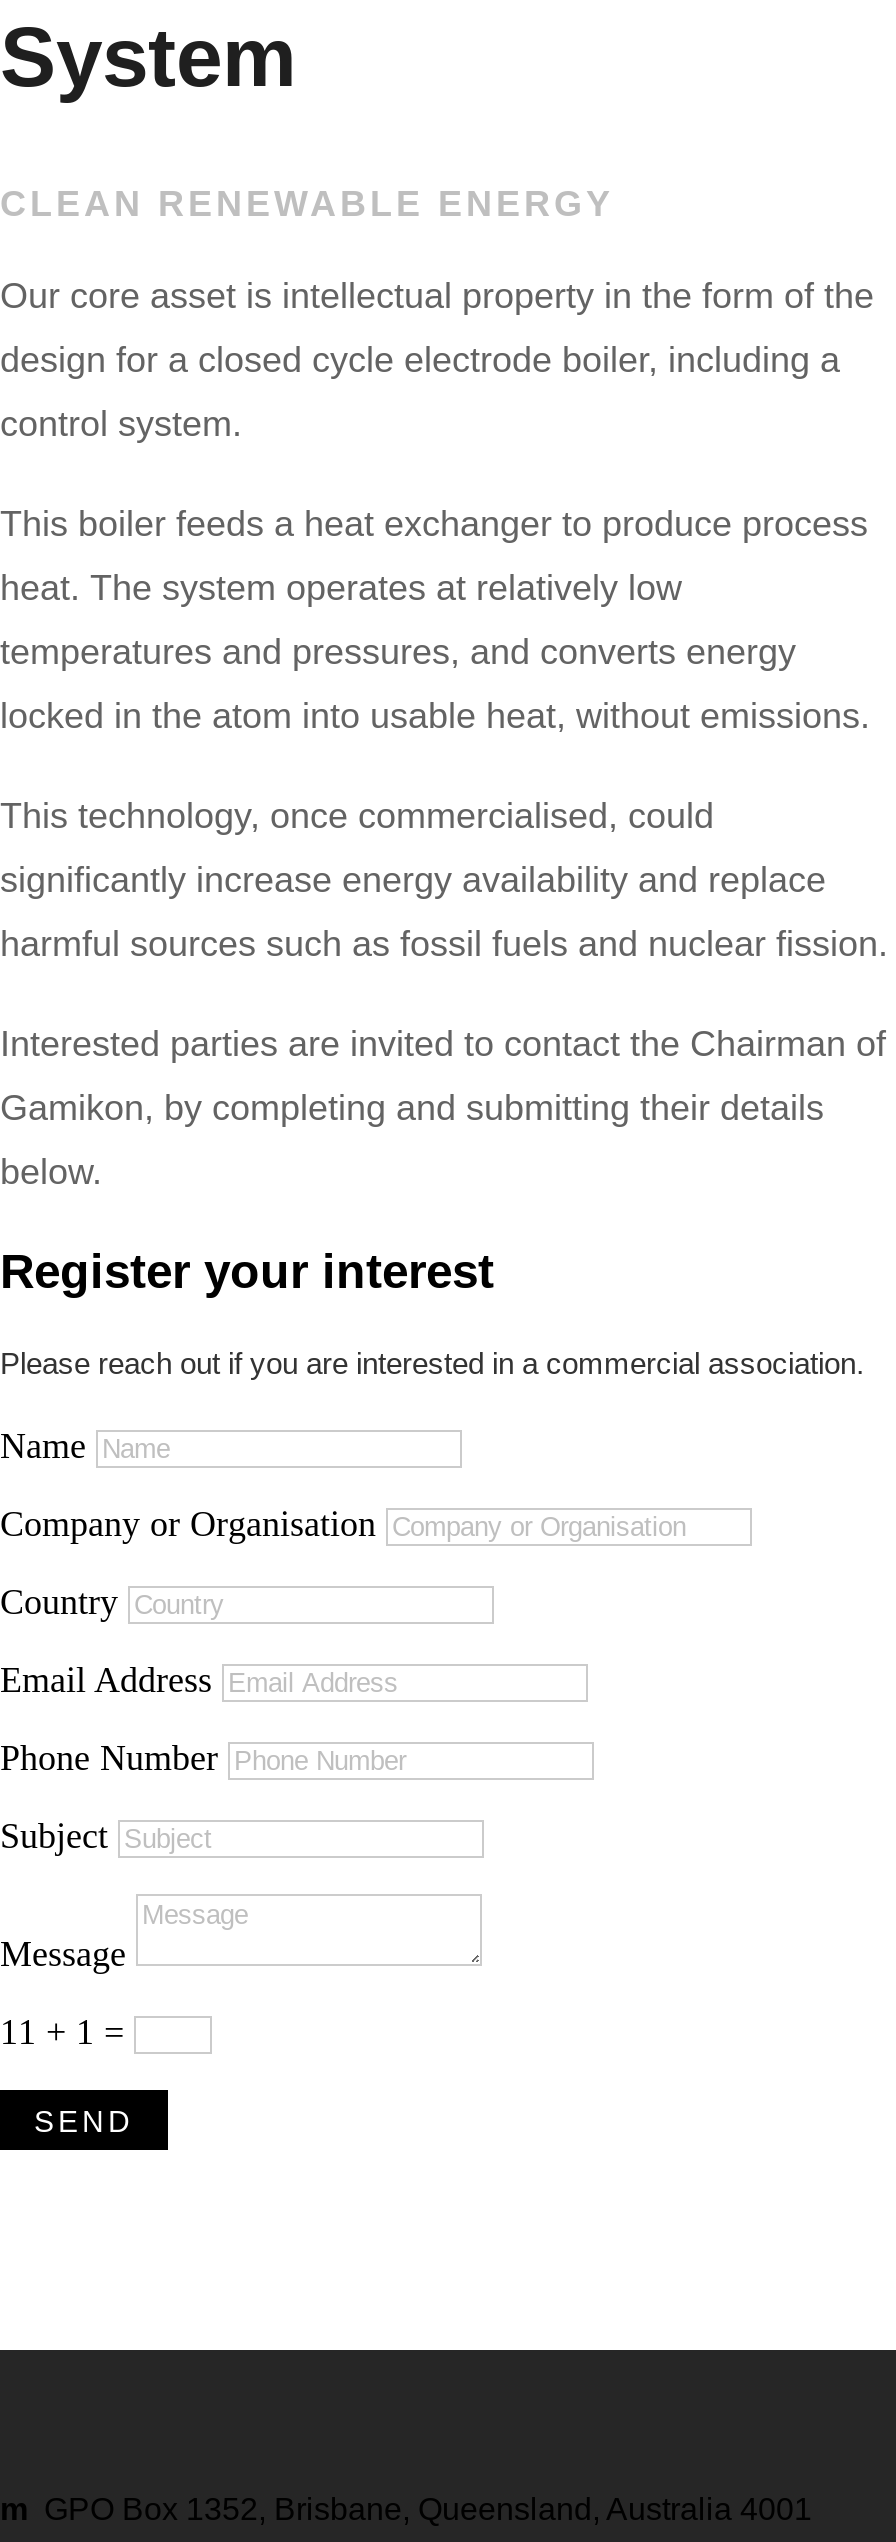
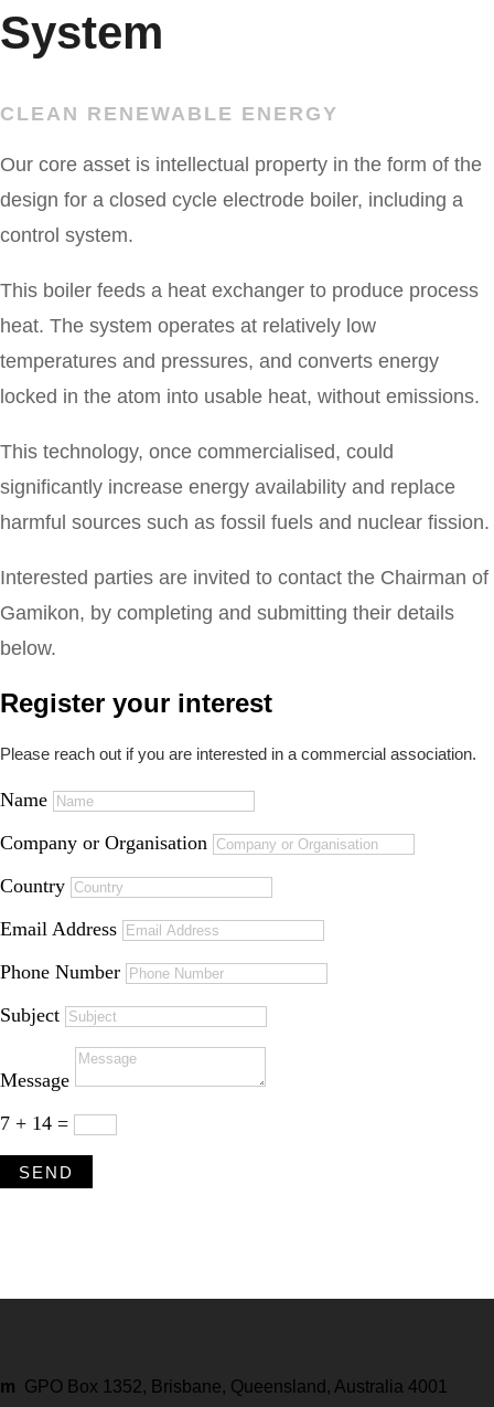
- 11 + 1 =
+ 7 + 14 =
